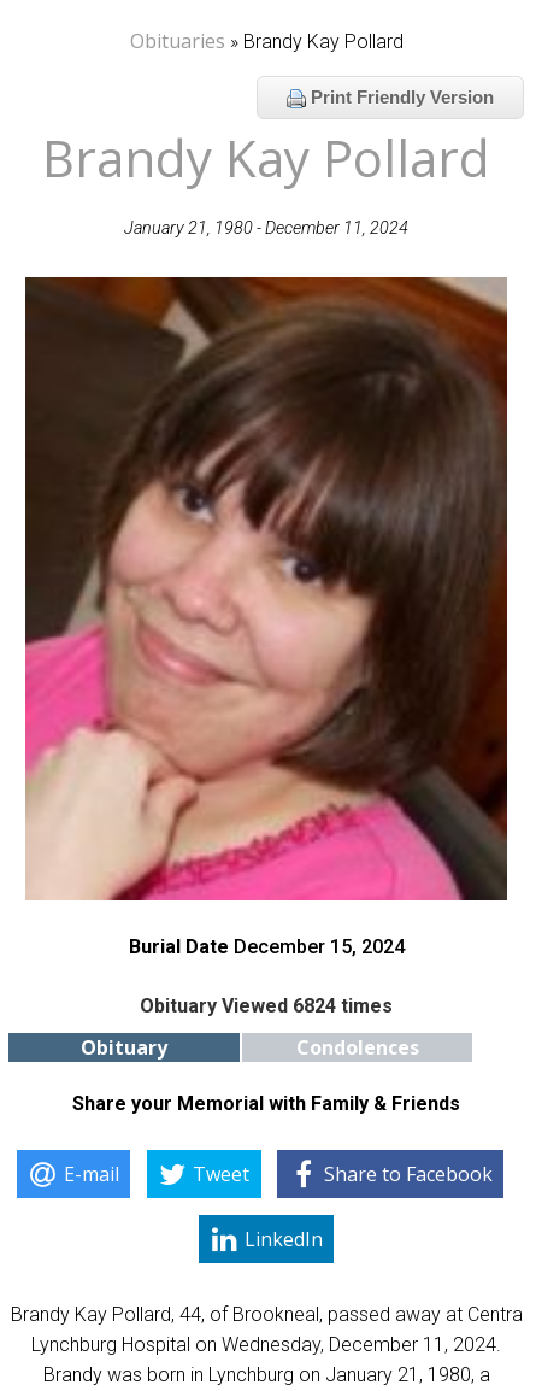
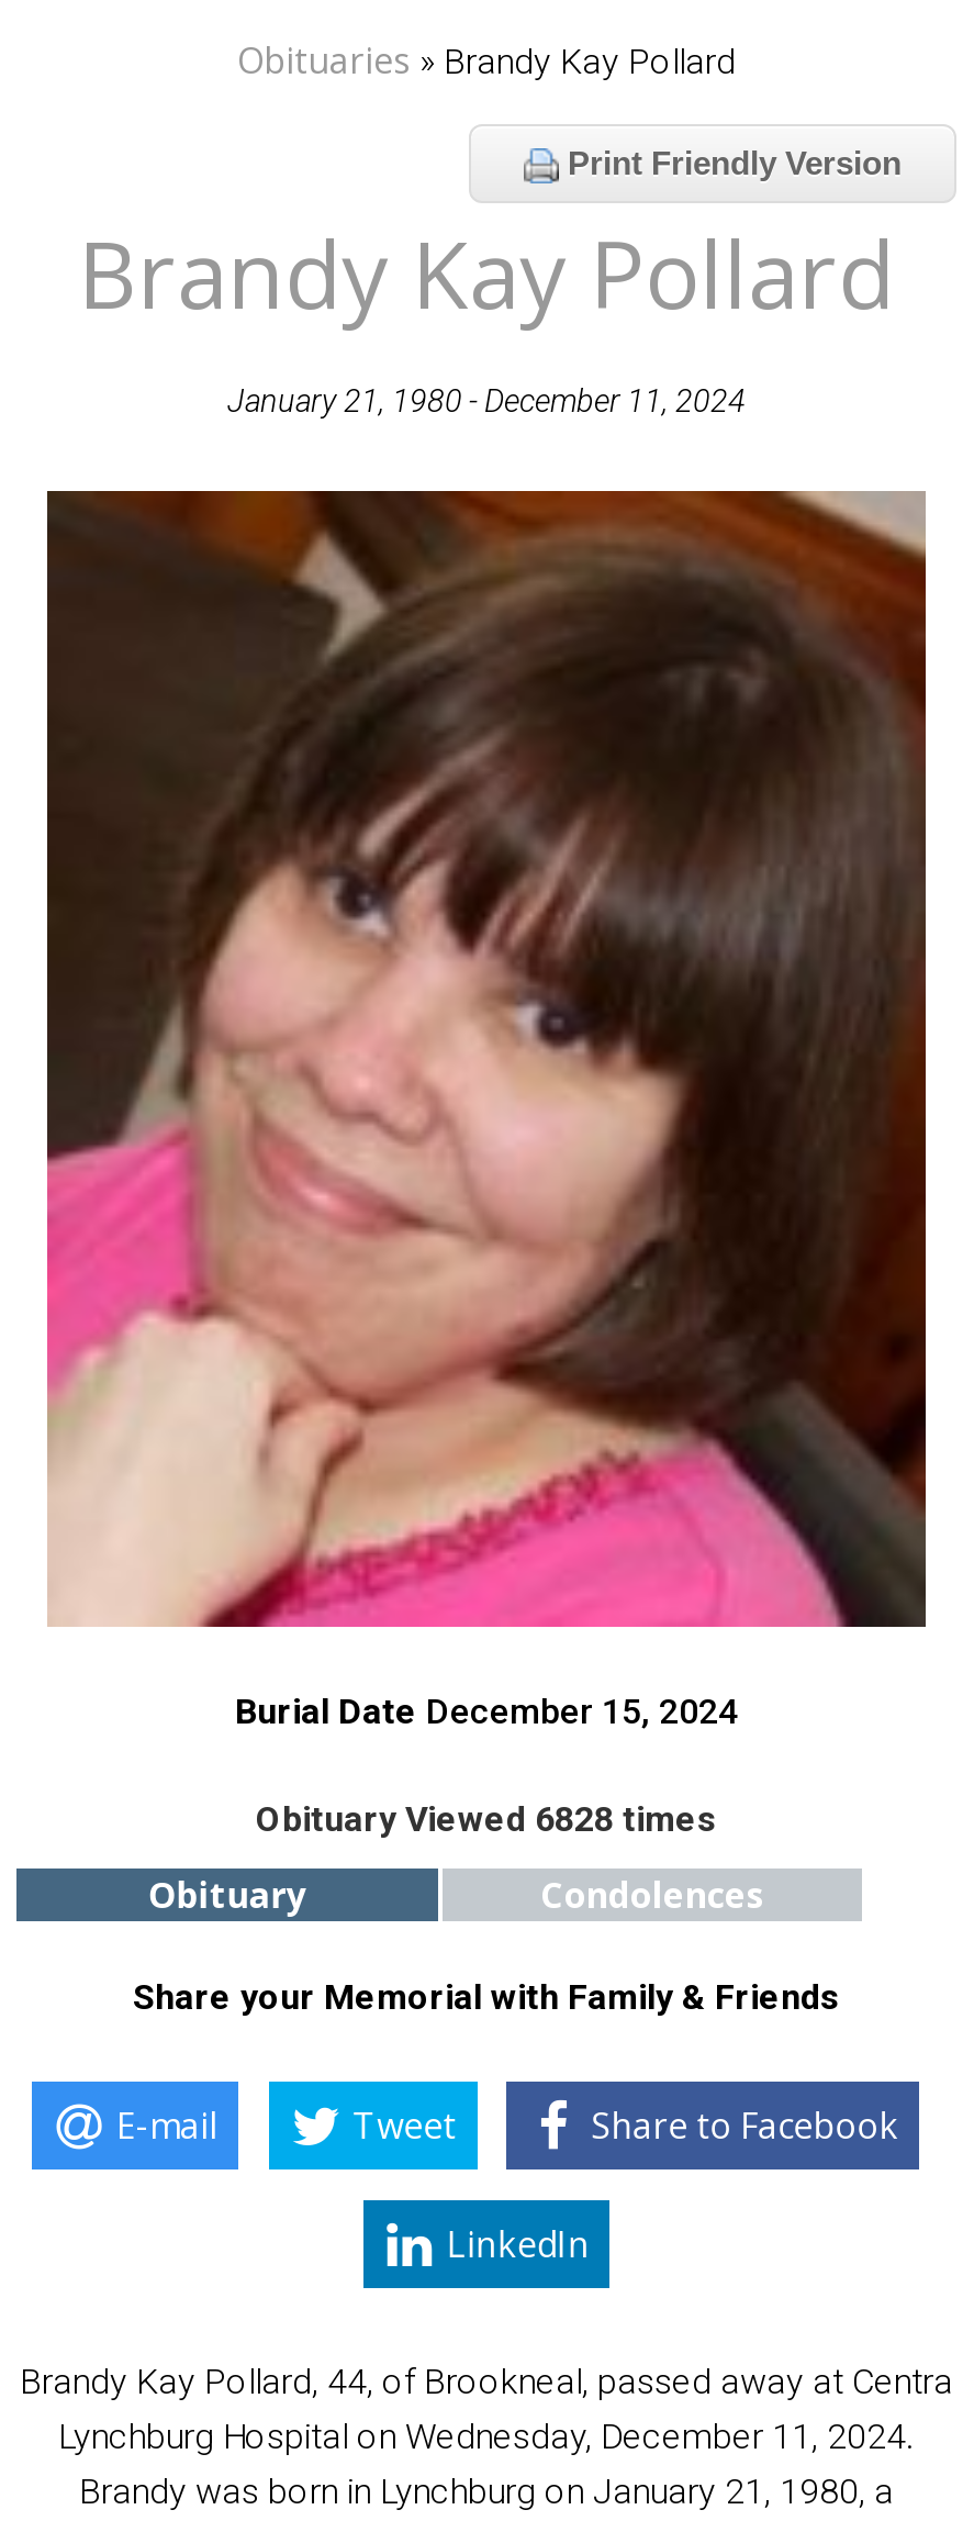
- Obituary Viewed 6824 times
+ Obituary Viewed 6828 times
